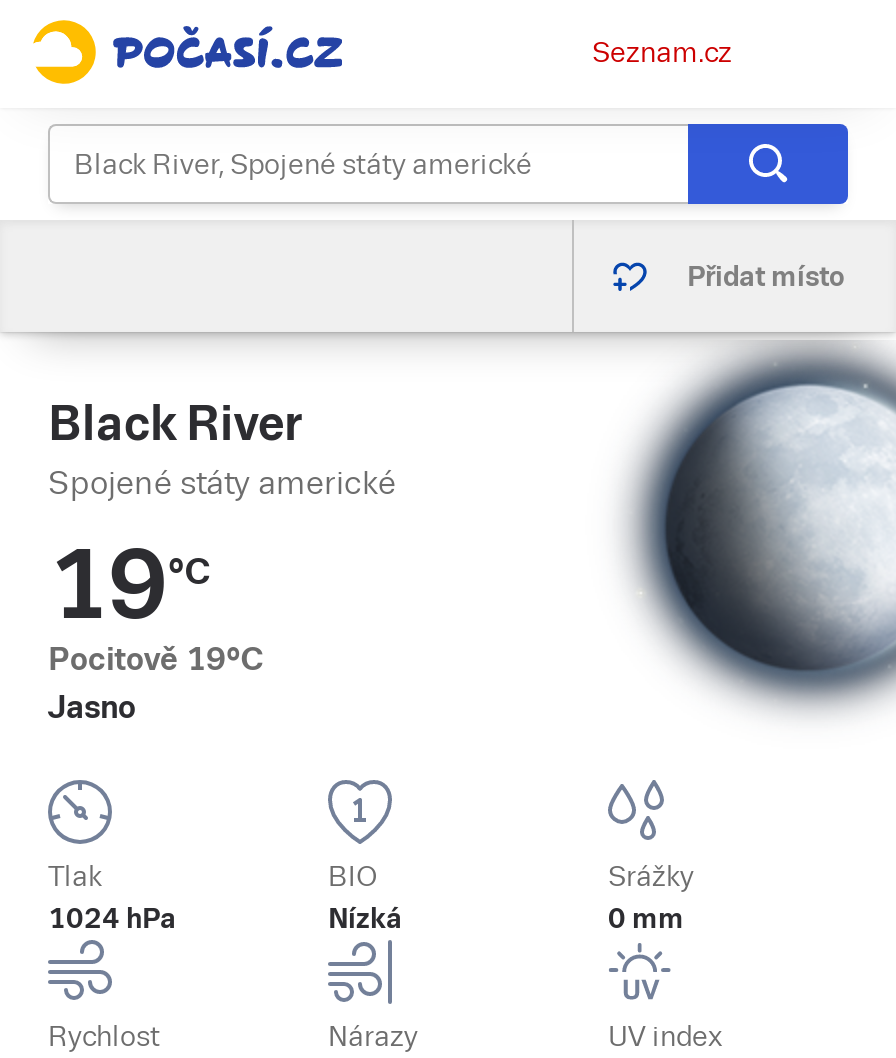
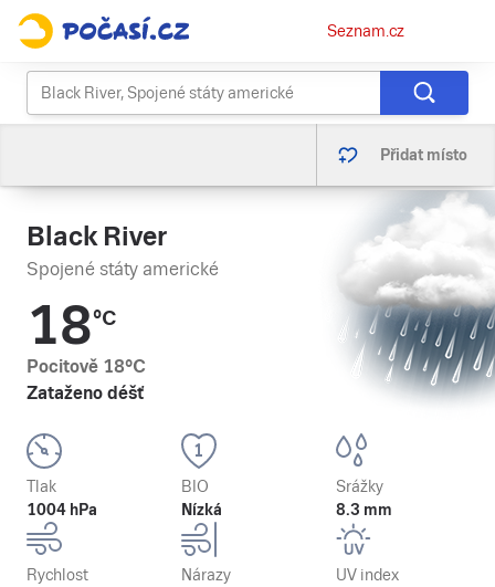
- [image]
+ [image]

- 19°C
- Pocitově 19°C
- Jasno
+ 18°C
+ Pocitově 18°C
+ Zataženo déšť

- 1024 hPa
+ 1004 hPa

- 0 mm
+ 8.3 mm
